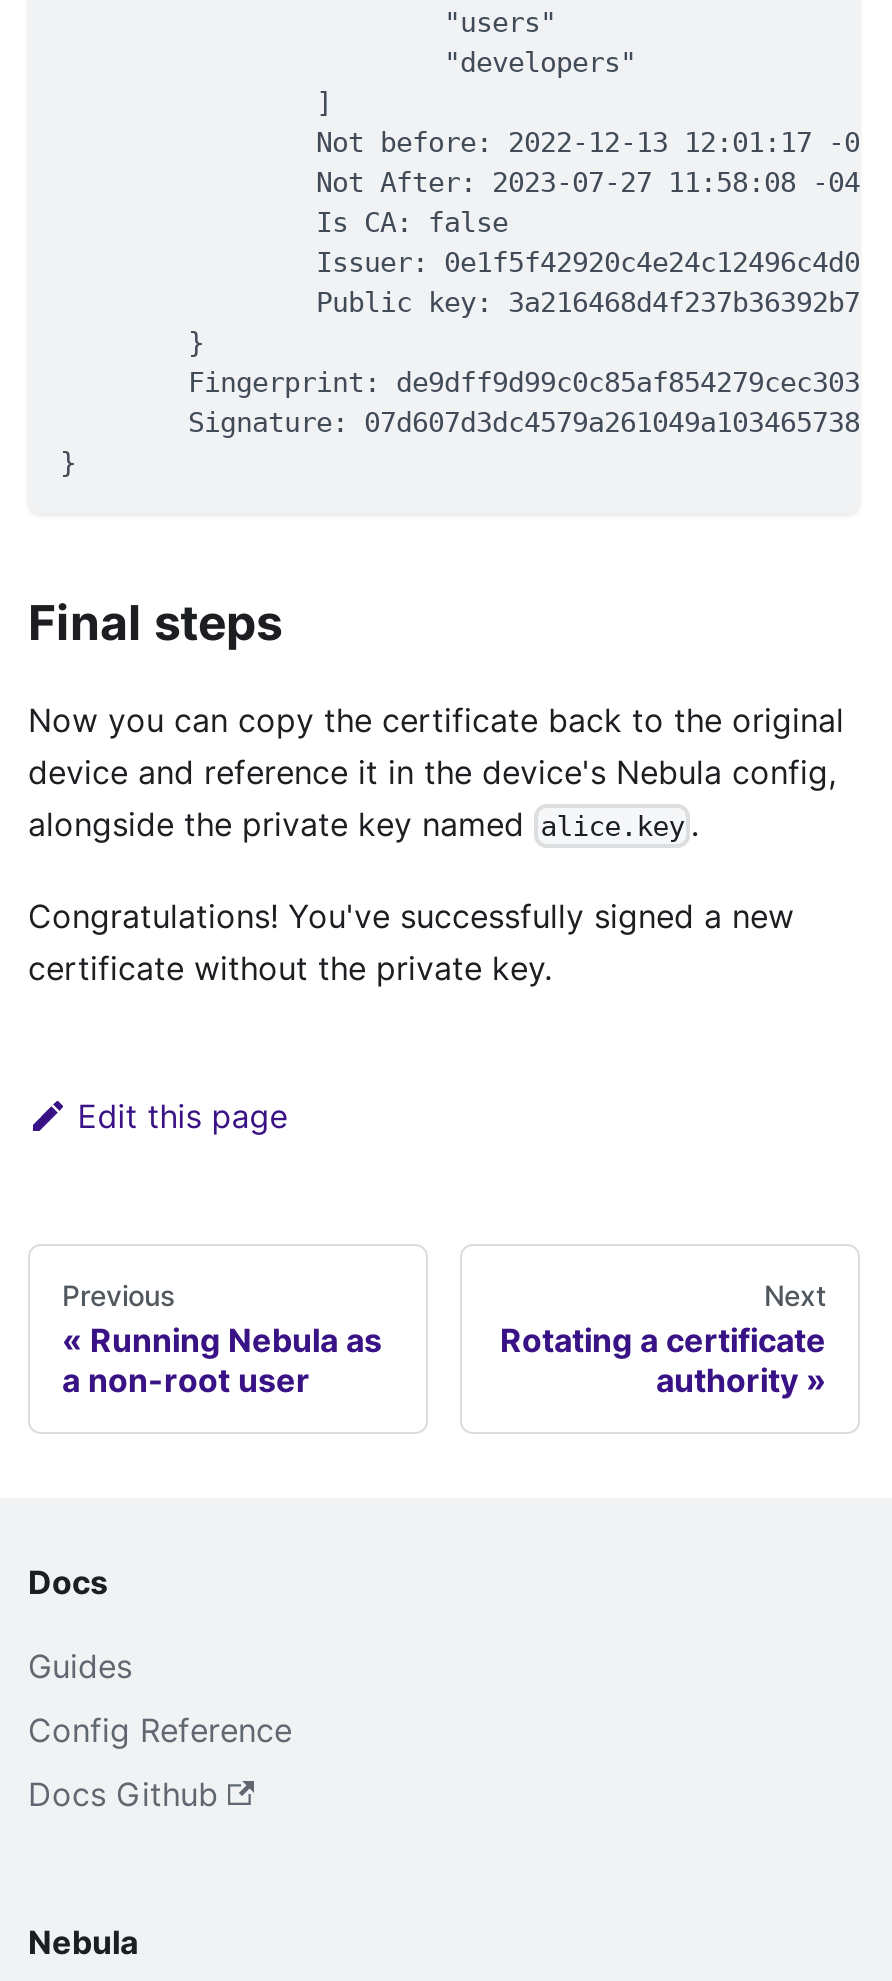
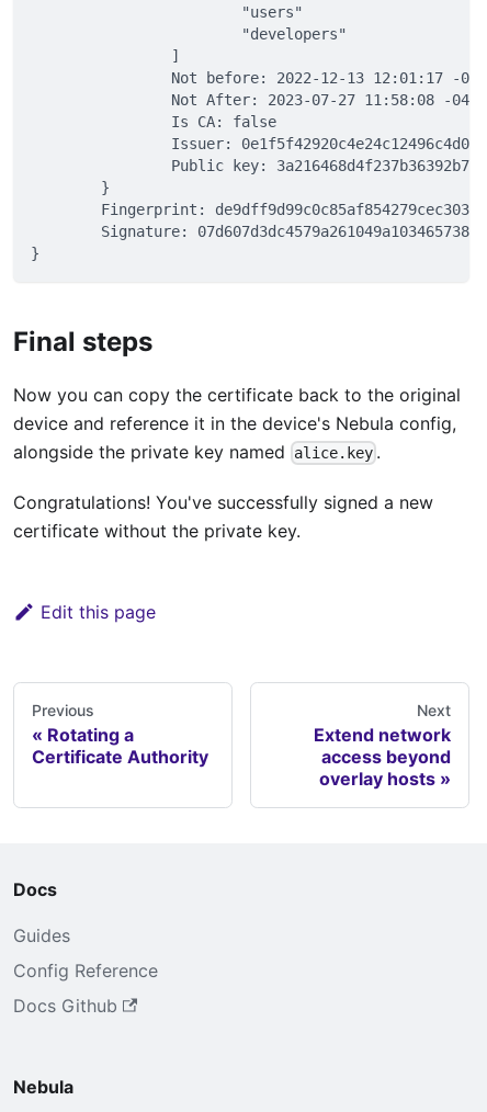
- Running Nebula as
- a non-root user
+ Rotating a
+ Certificate Authority

- Rotating a certificate
- authority
+ Extend network
+ access beyond
+ overlay hosts
